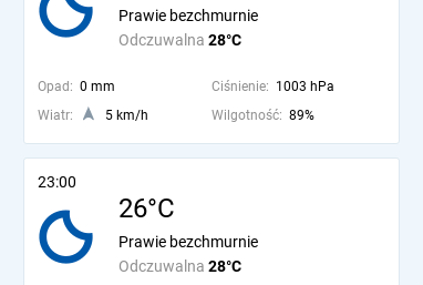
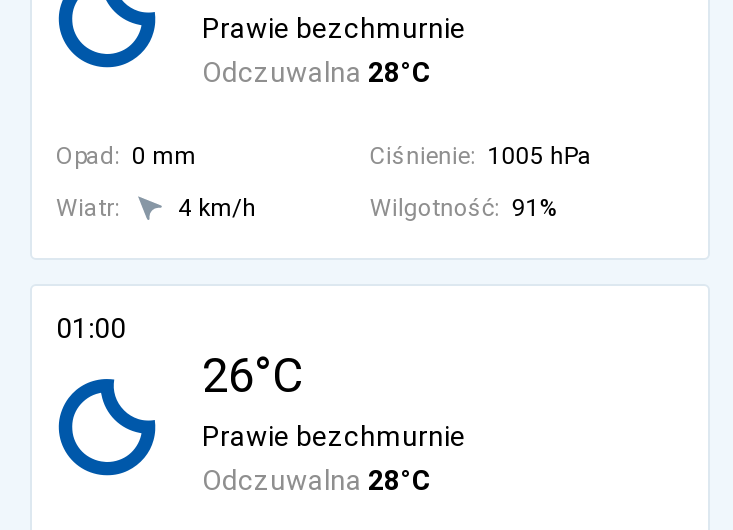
- Ciśnienie: 1003 hPa
+ Ciśnienie: 1005 hPa

- 5 km/h
+ 4 km/h

- Wilgotność: 89%
+ Wilgotność: 91%

- 23:00
+ 01:00
